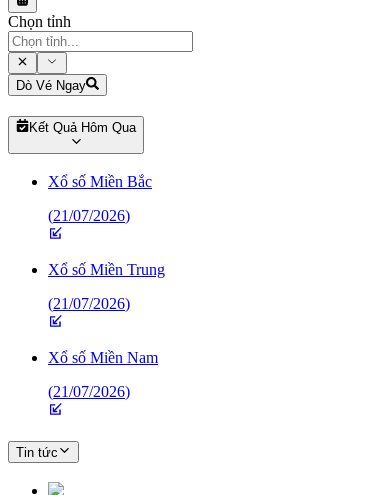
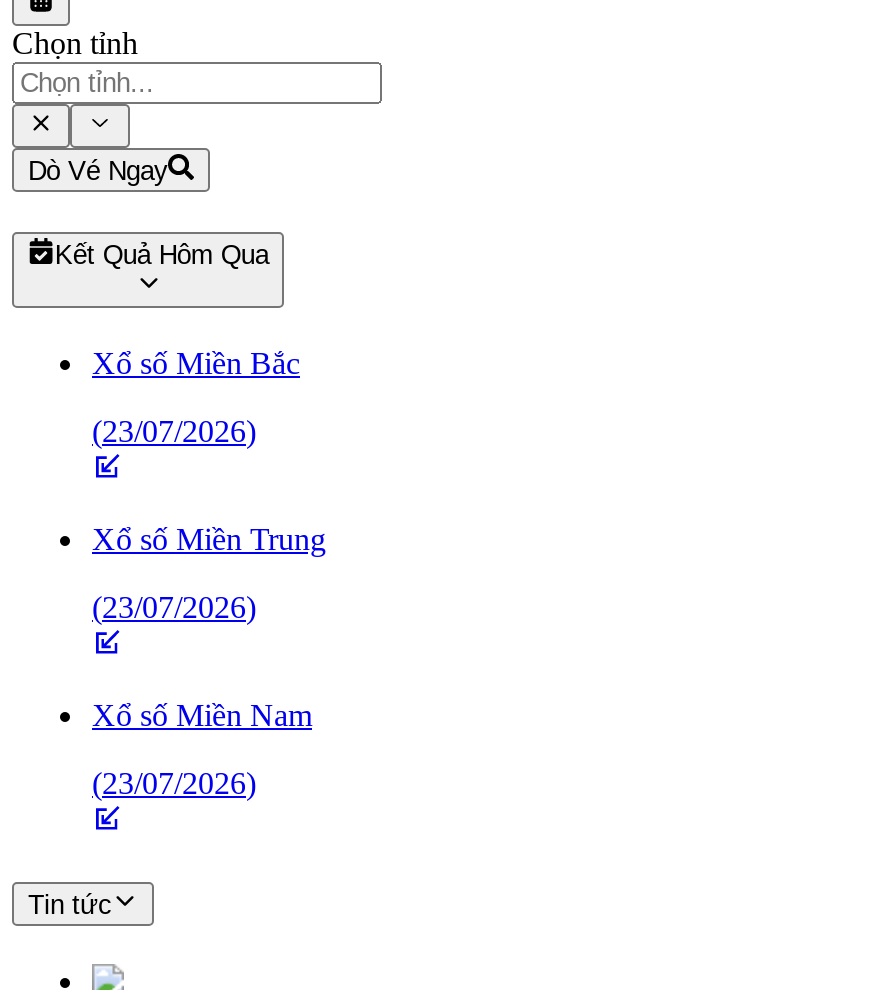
- (21/07/2026)
+ (23/07/2026)

- (21/07/2026)
+ (23/07/2026)

- (21/07/2026)
+ (23/07/2026)
